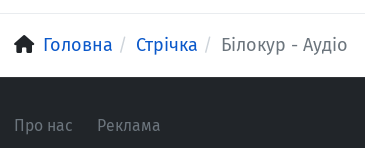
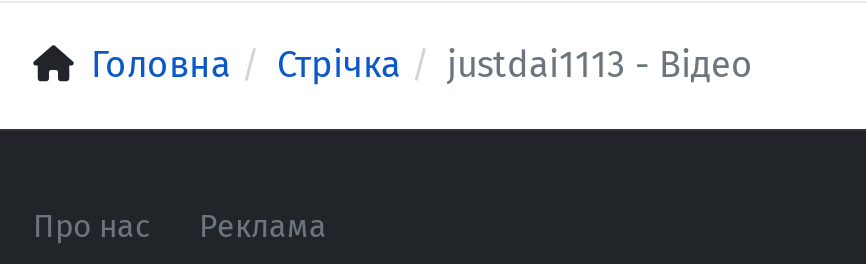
- Білокур - Аудіо
+ justdai1113 - Відео
